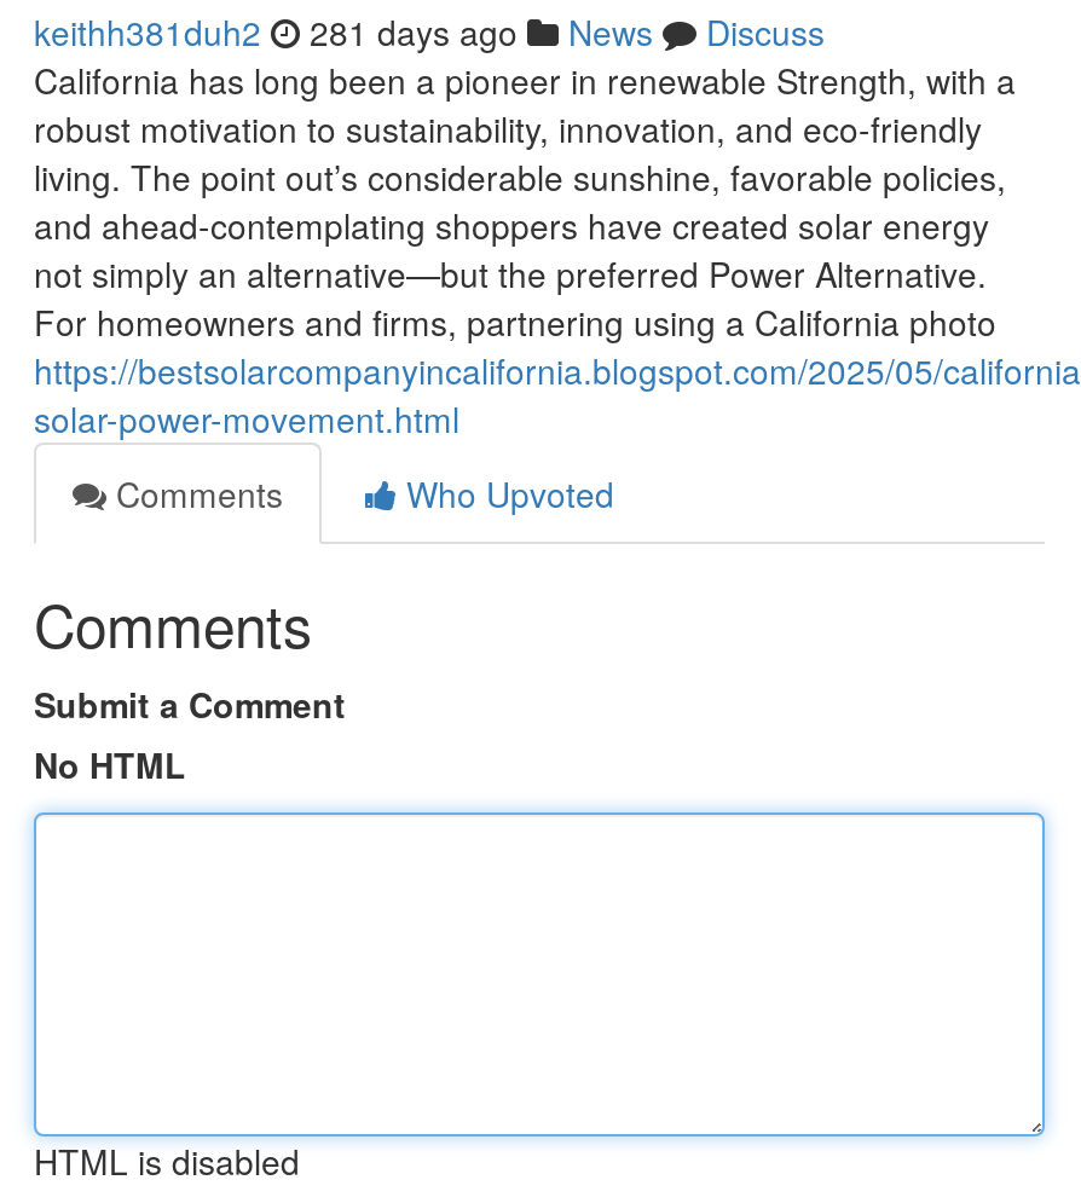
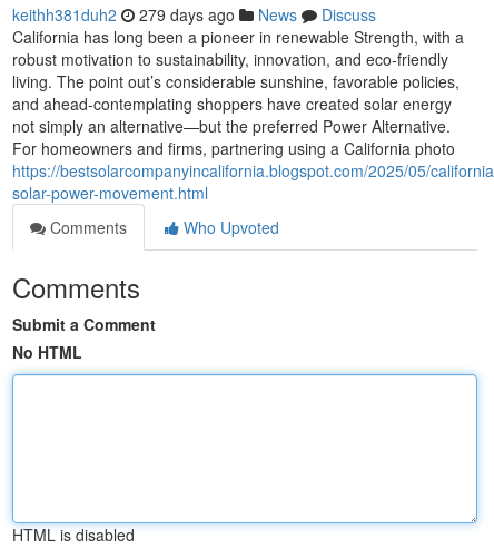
- keithh381duh2 281 days ago News Discuss
+ keithh381duh2 279 days ago News Discuss
